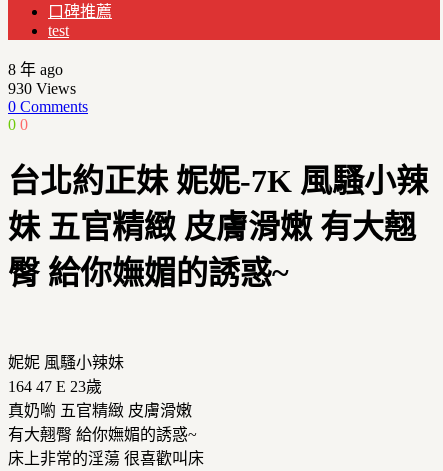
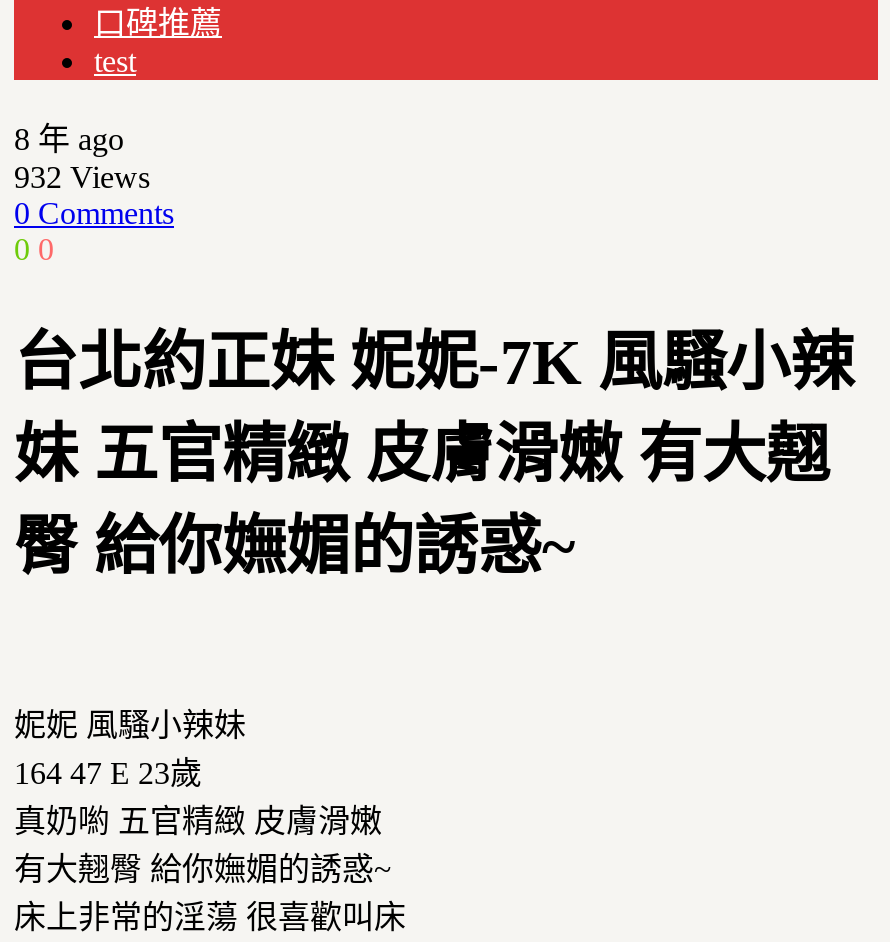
- 930 Views
+ 932 Views
